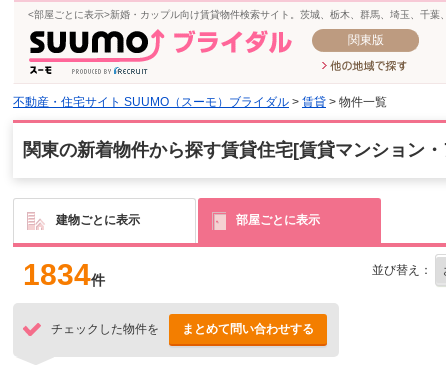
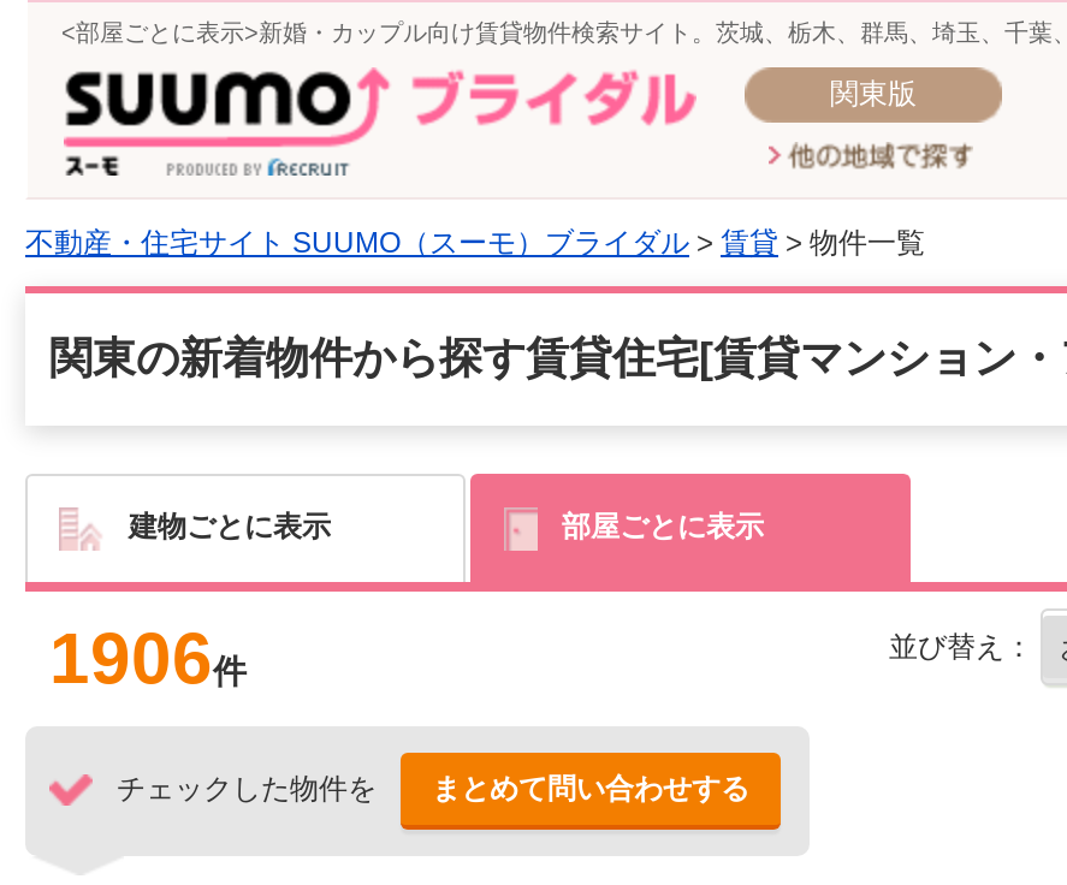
- 1834件
+ 1906件
